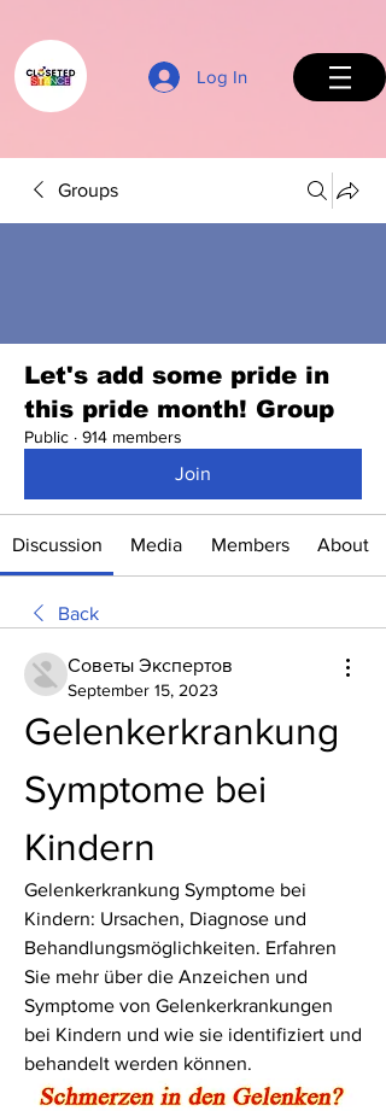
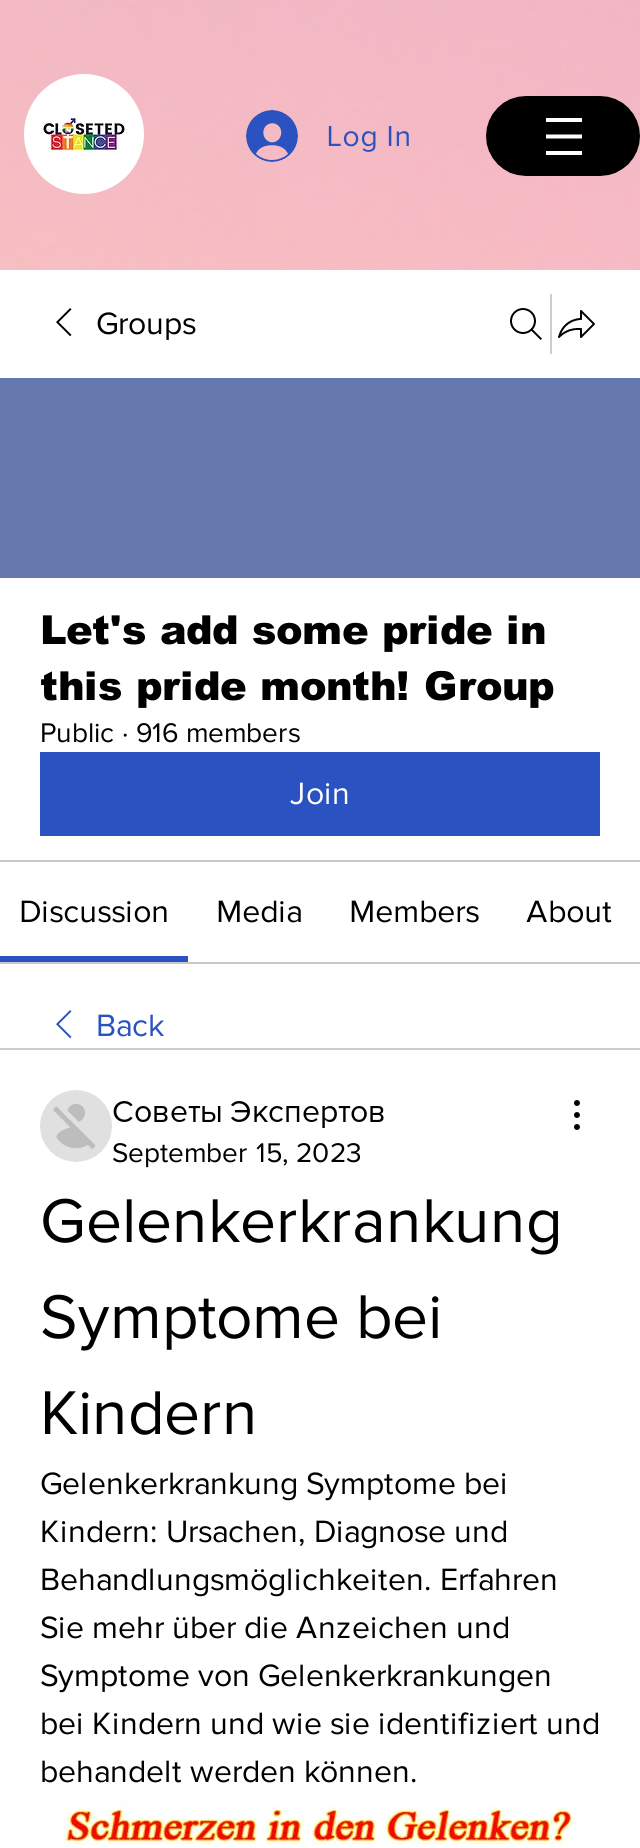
- Public · 914 members
+ Public · 916 members
